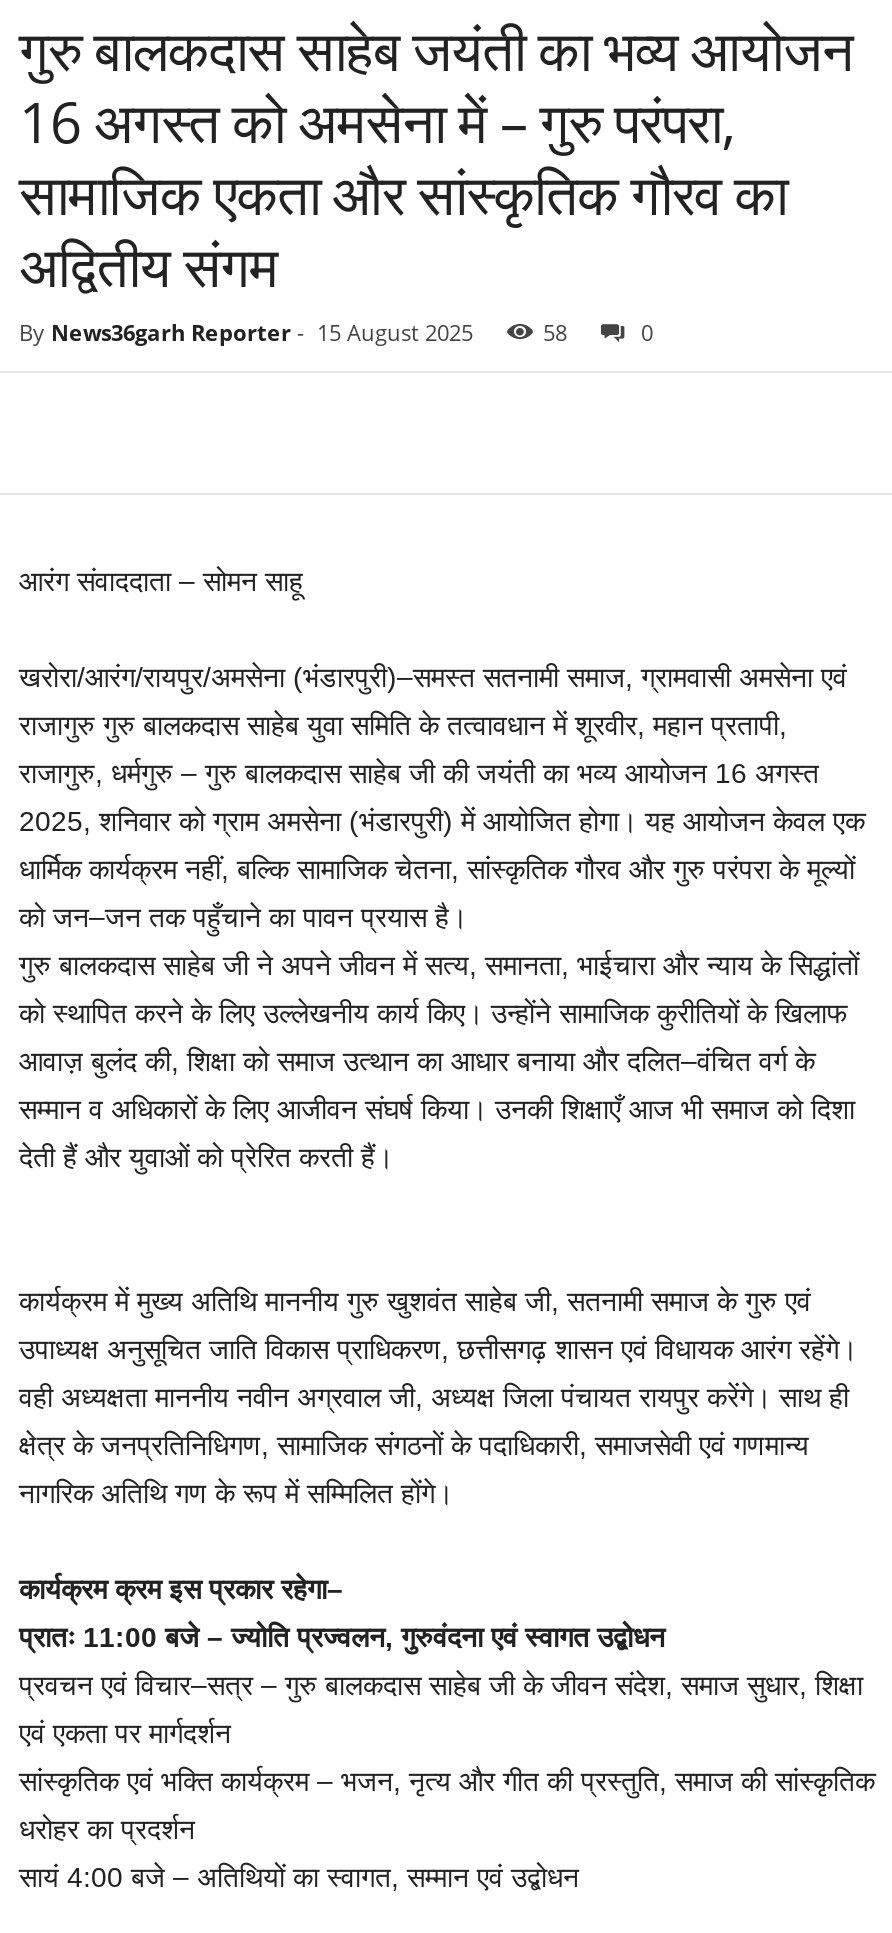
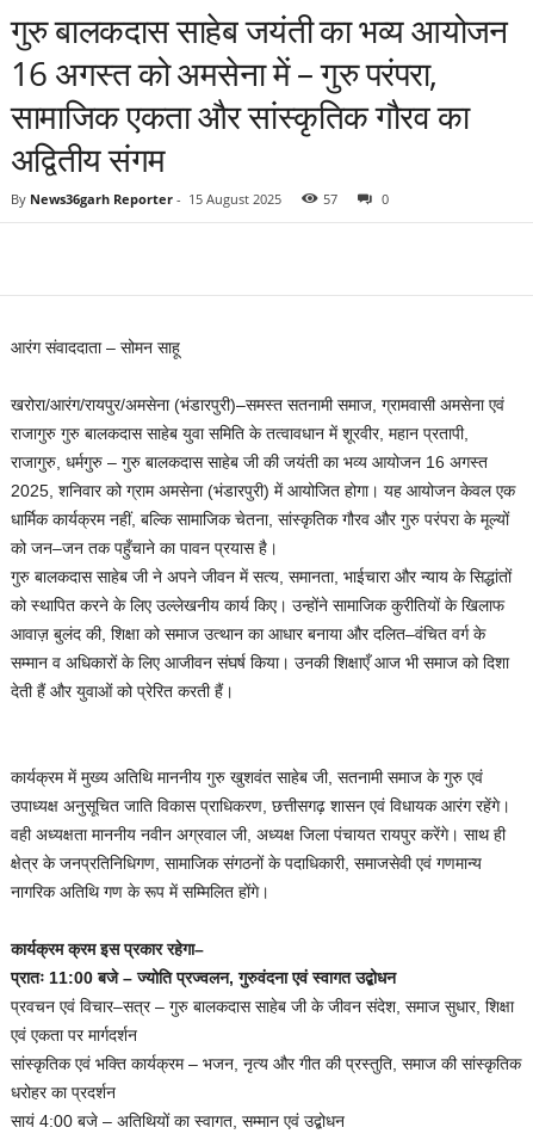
- 58
+ 57
